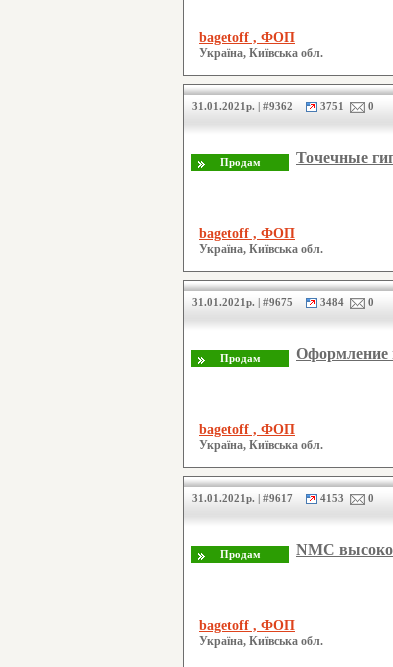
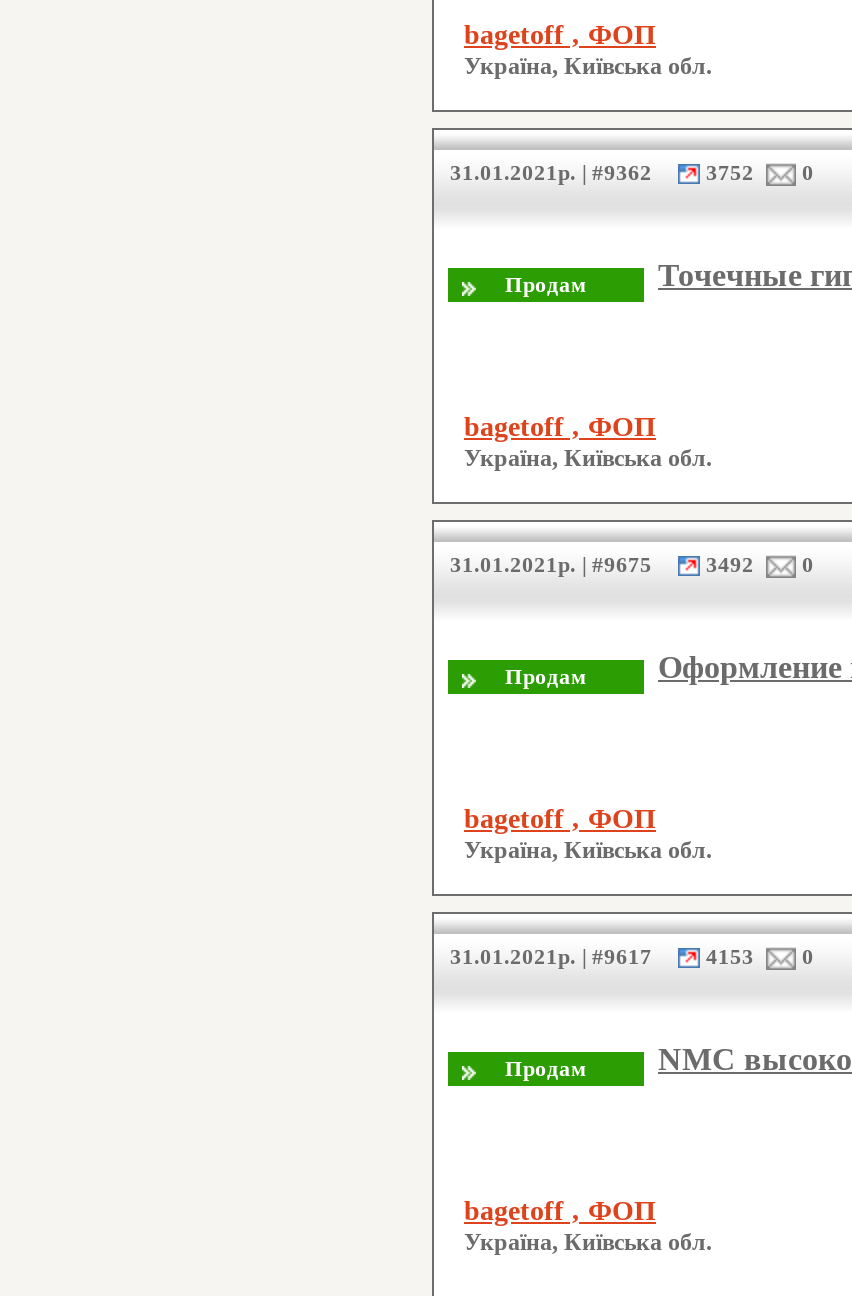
- 3751
+ 3752

- 3484
+ 3492
